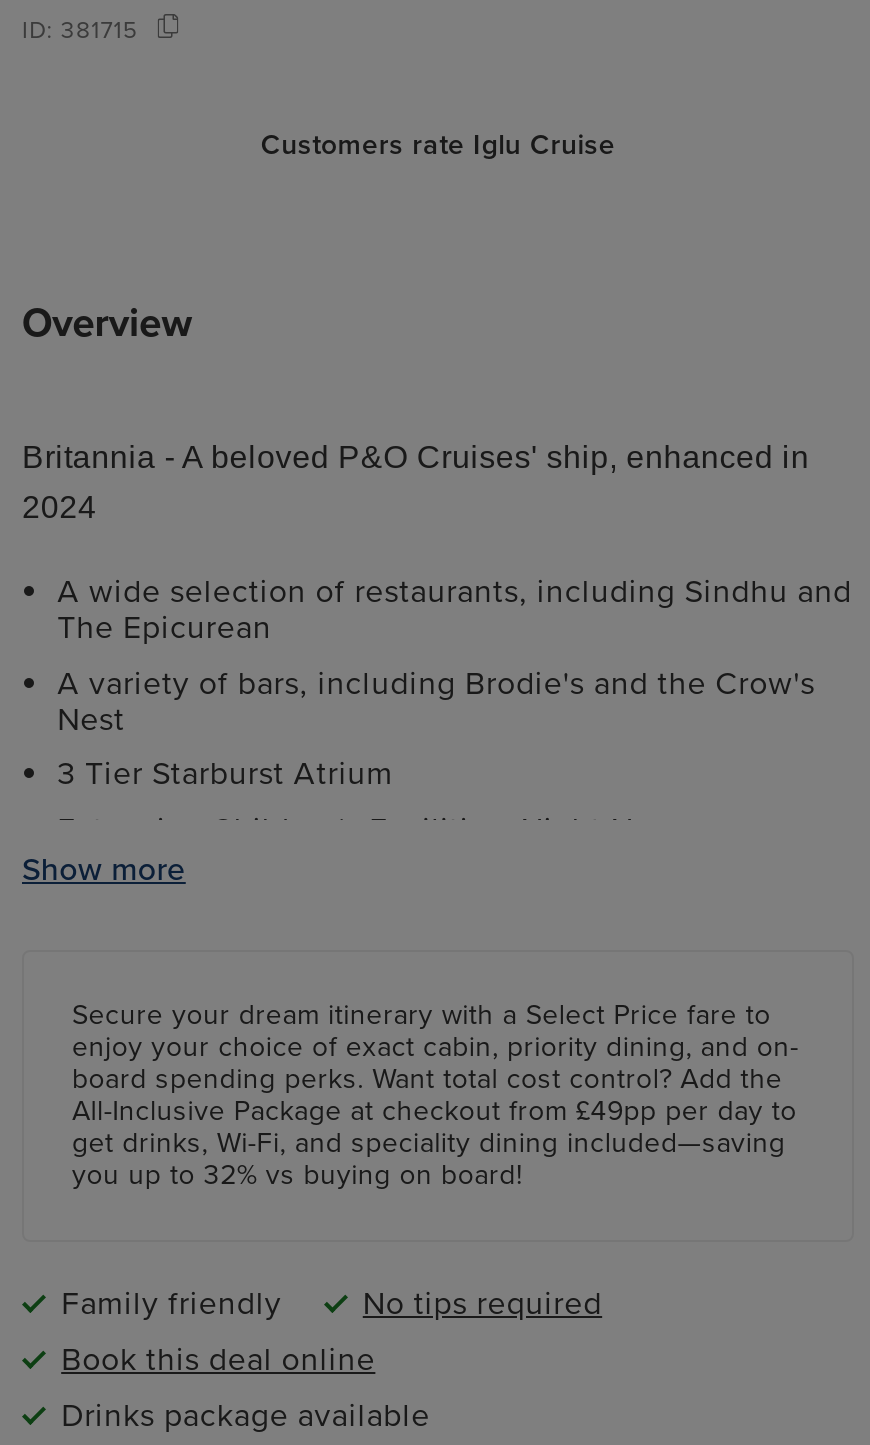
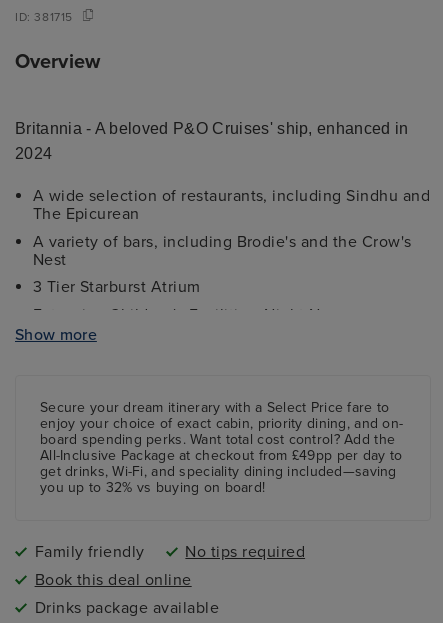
- Customers rate Iglu Cruise
